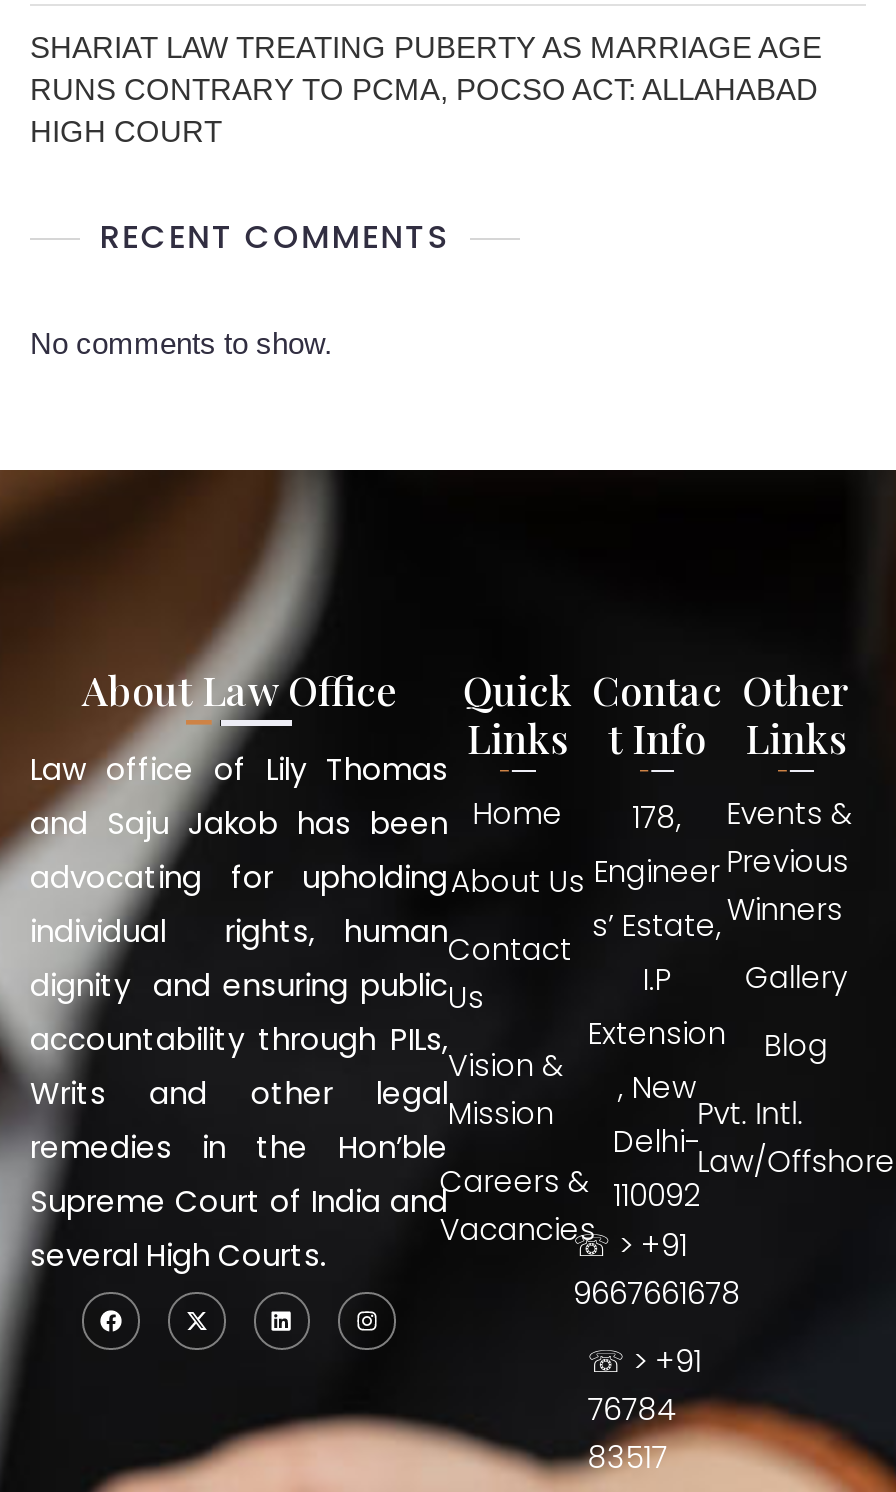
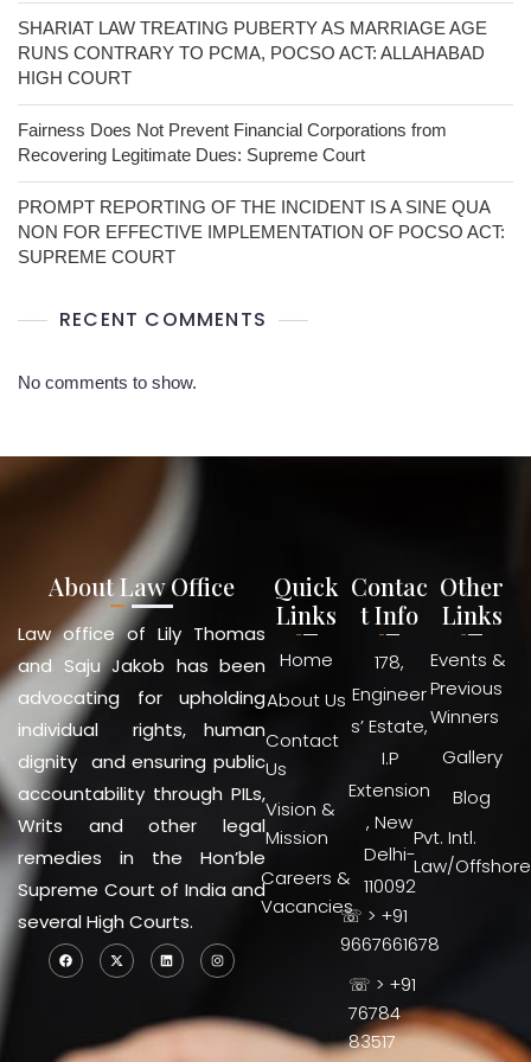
+ Fairness Does Not Prevent Financial Corporations from
+ Recovering Legitimate Dues: Supreme Court
+ PROMPT REPORTING OF THE INCIDENT IS A SINE QUA
+ NON FOR EFFECTIVE IMPLEMENTATION OF POCSO ACT:
+ SUPREME COURT
